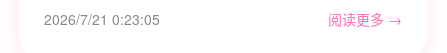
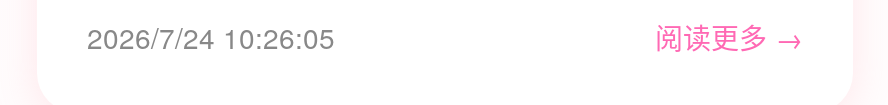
- 2026/7/21 0:23:05
+ 2026/7/24 10:26:05
